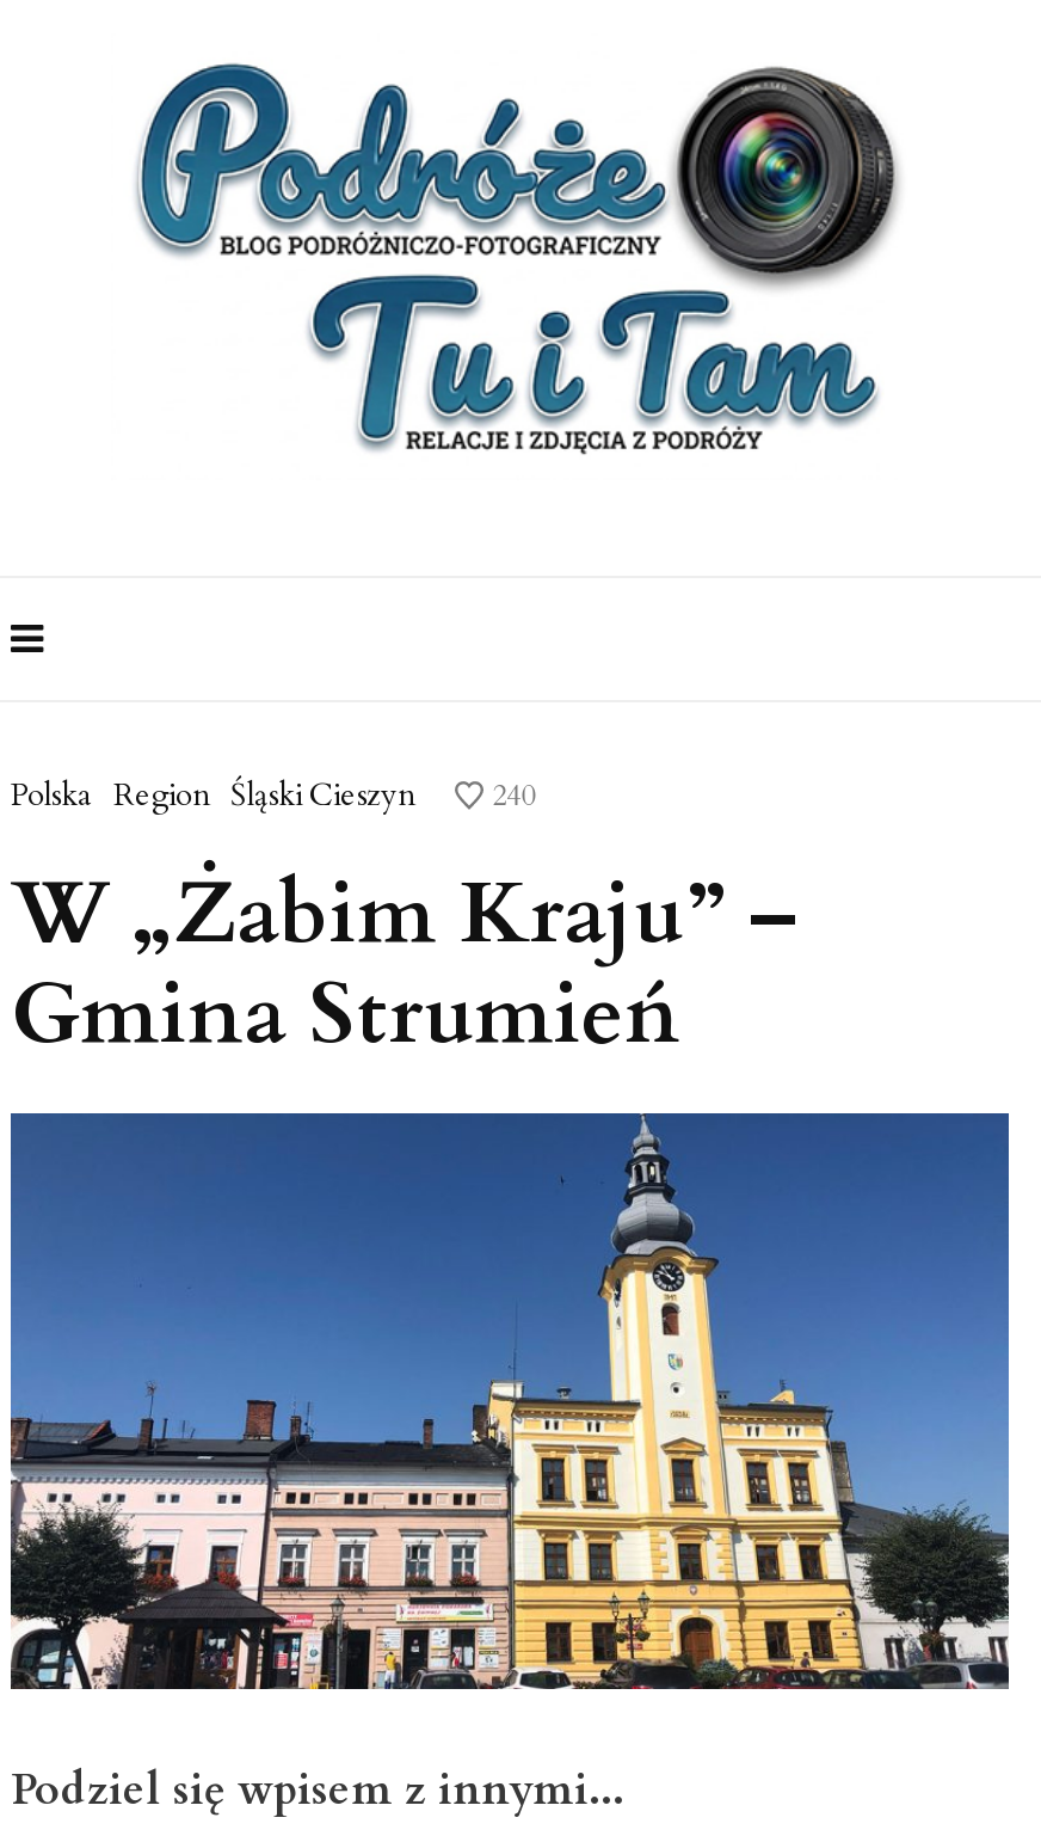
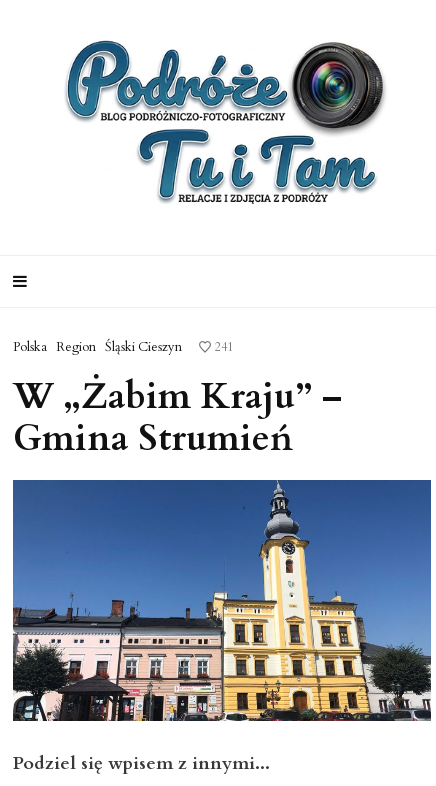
- 240
+ 241
